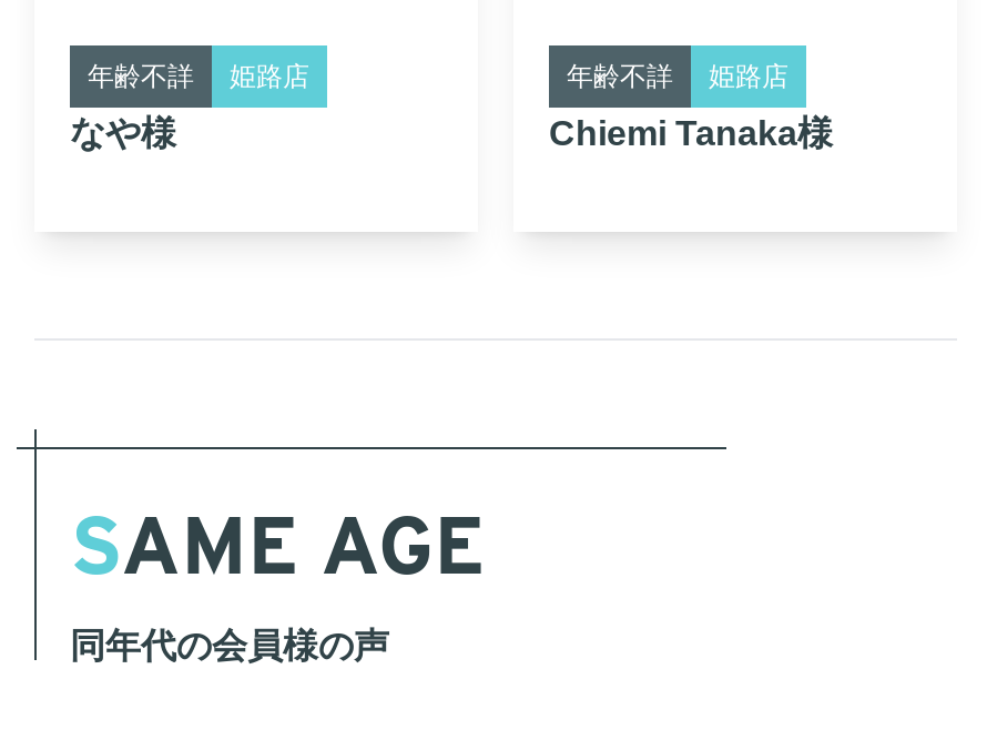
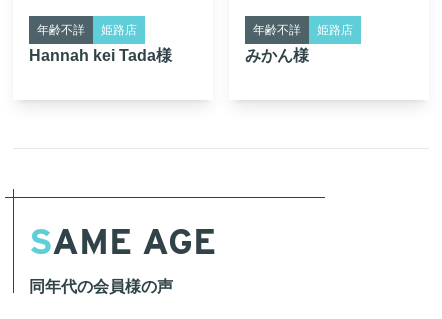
- なや様
+ Hannah kei Tada様

- Chiemi Tanaka様
+ みかん様
